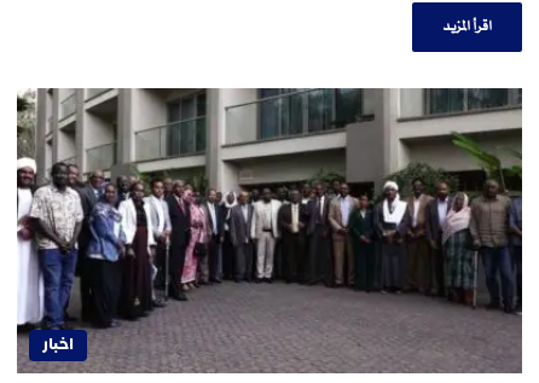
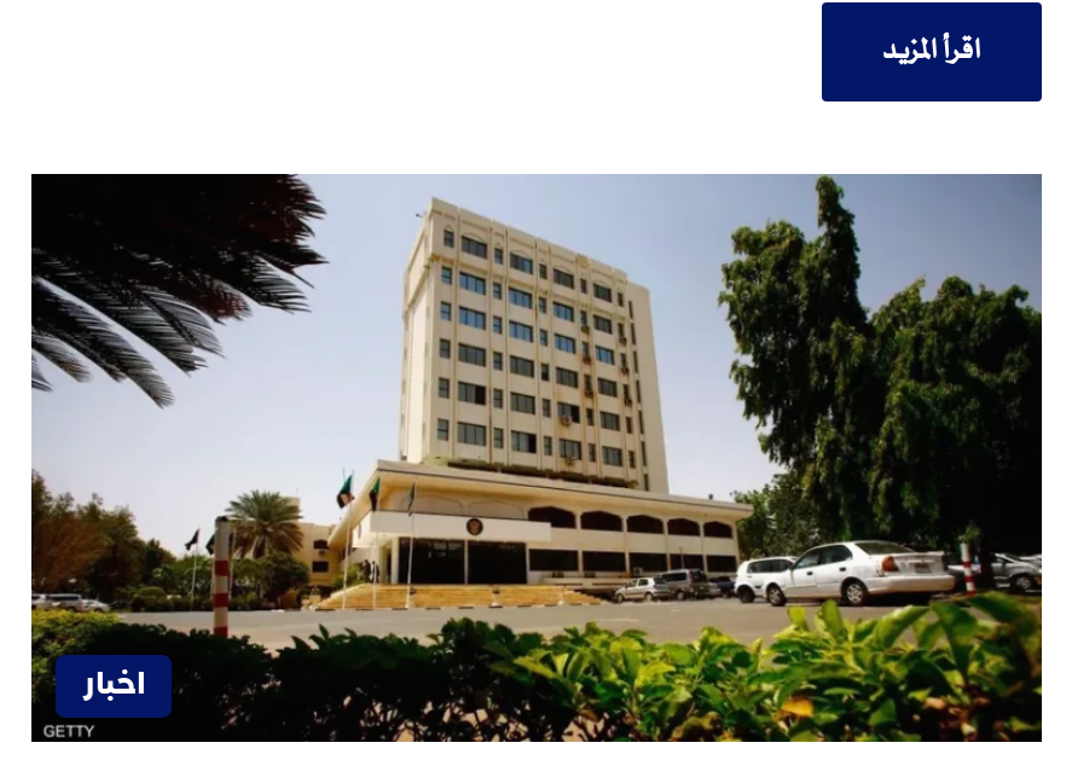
- [image]
+ [image]
